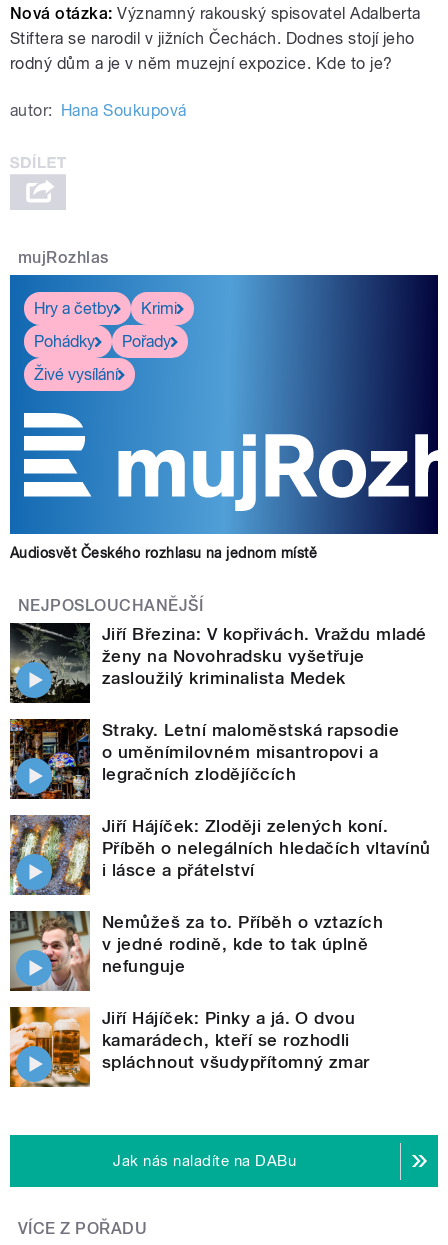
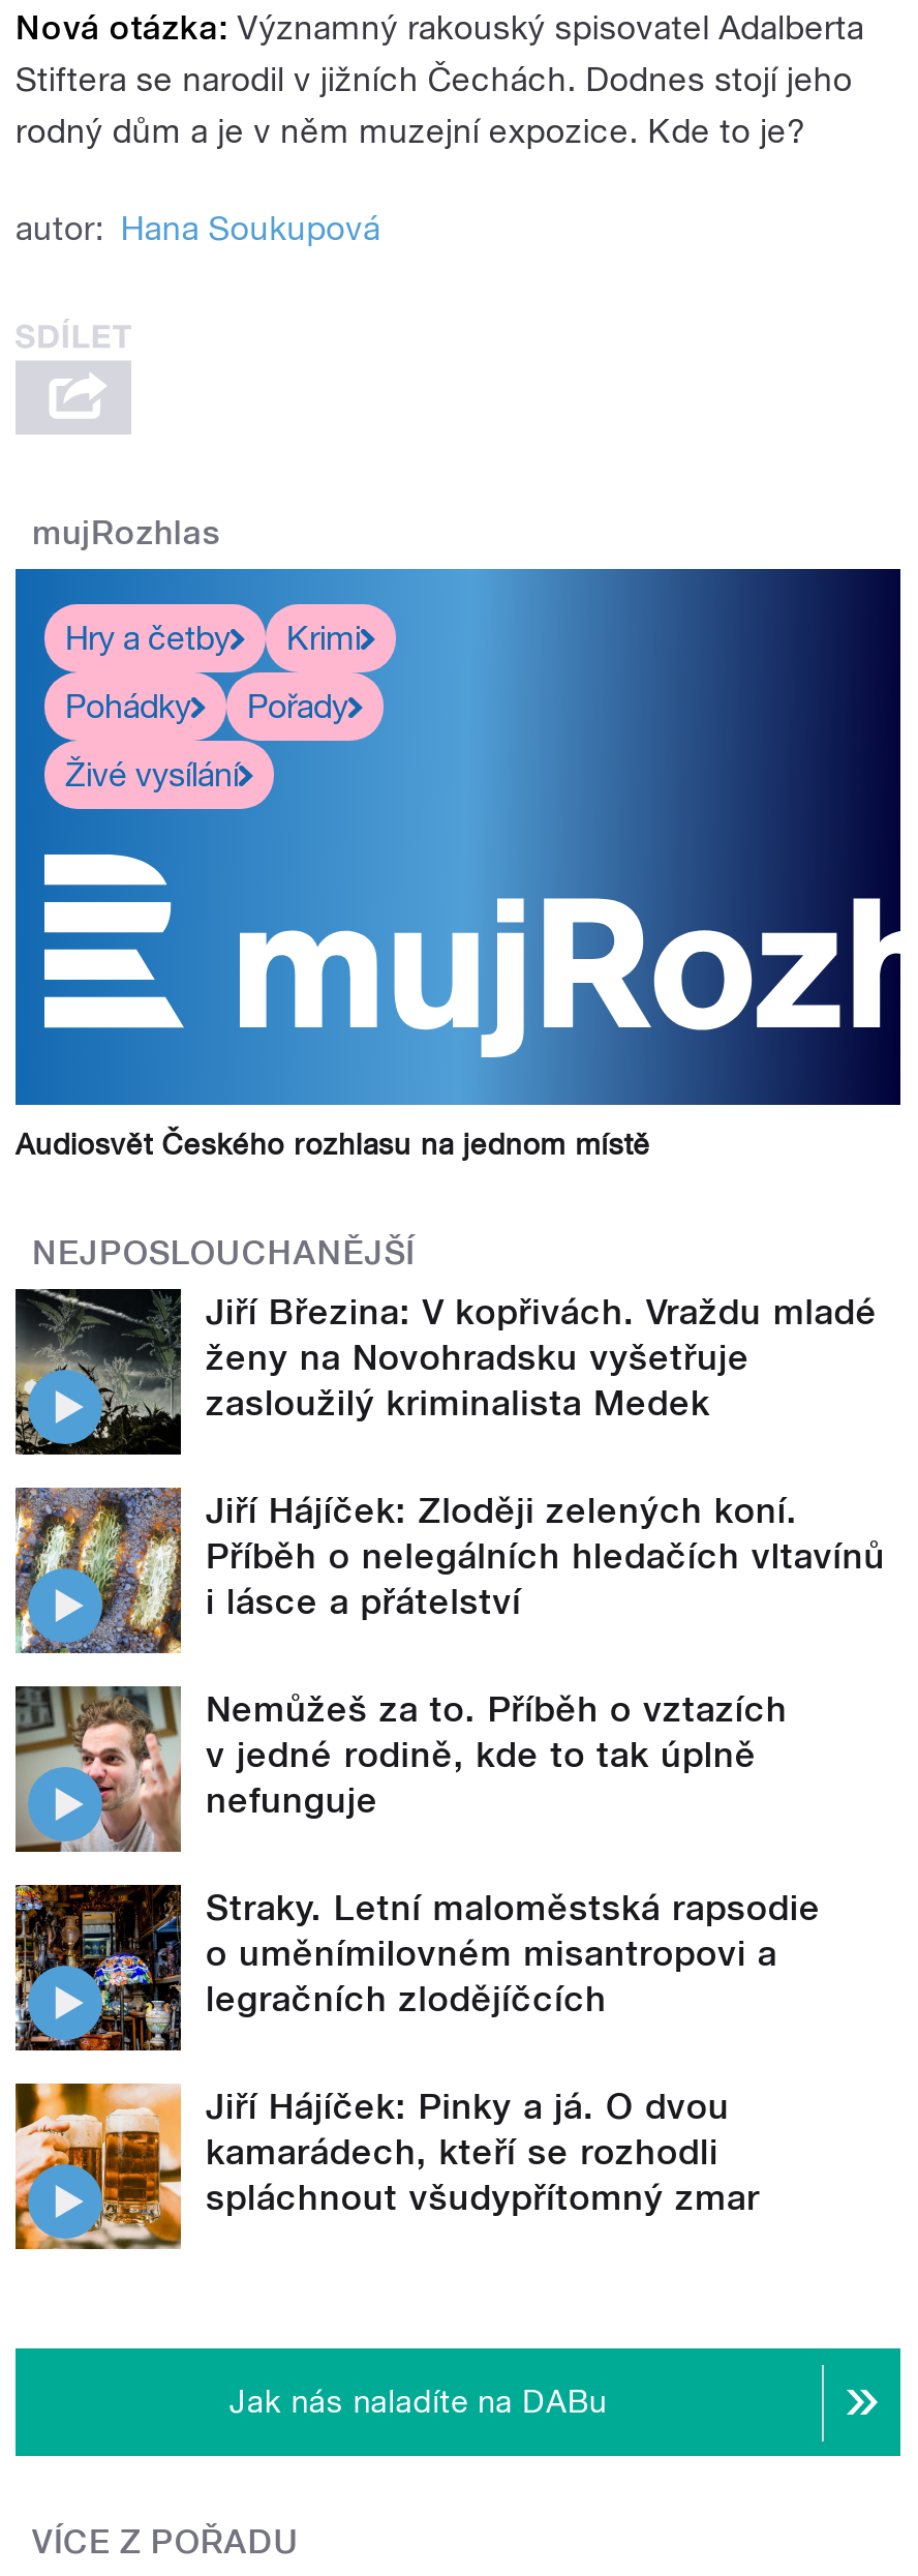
moved down: [image] | Straky. Letní maloměstská rapsodie | o uměnímilovném misantropovi a | legračních zlodějíčcích

moved up: [image] | Jiří Hájíček: Zloději zelených koní. | Příběh o nelegálních hledačích vltavínů | i lásce a přátelství | Nemůžeš za to. Příběh o vztazích | v jedné rodině, kde to tak úplně | nefunguje
